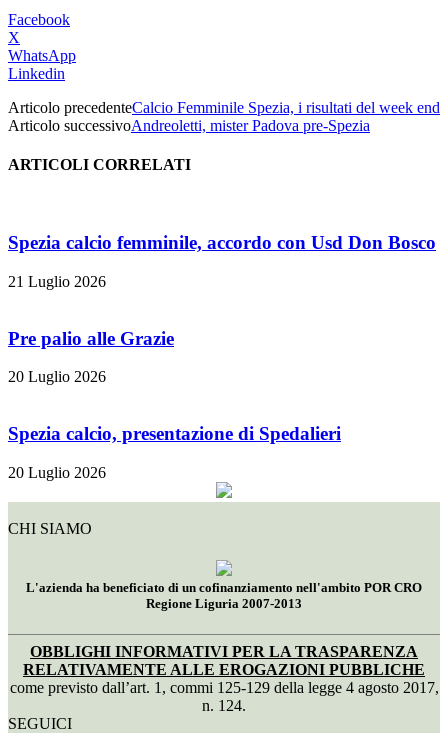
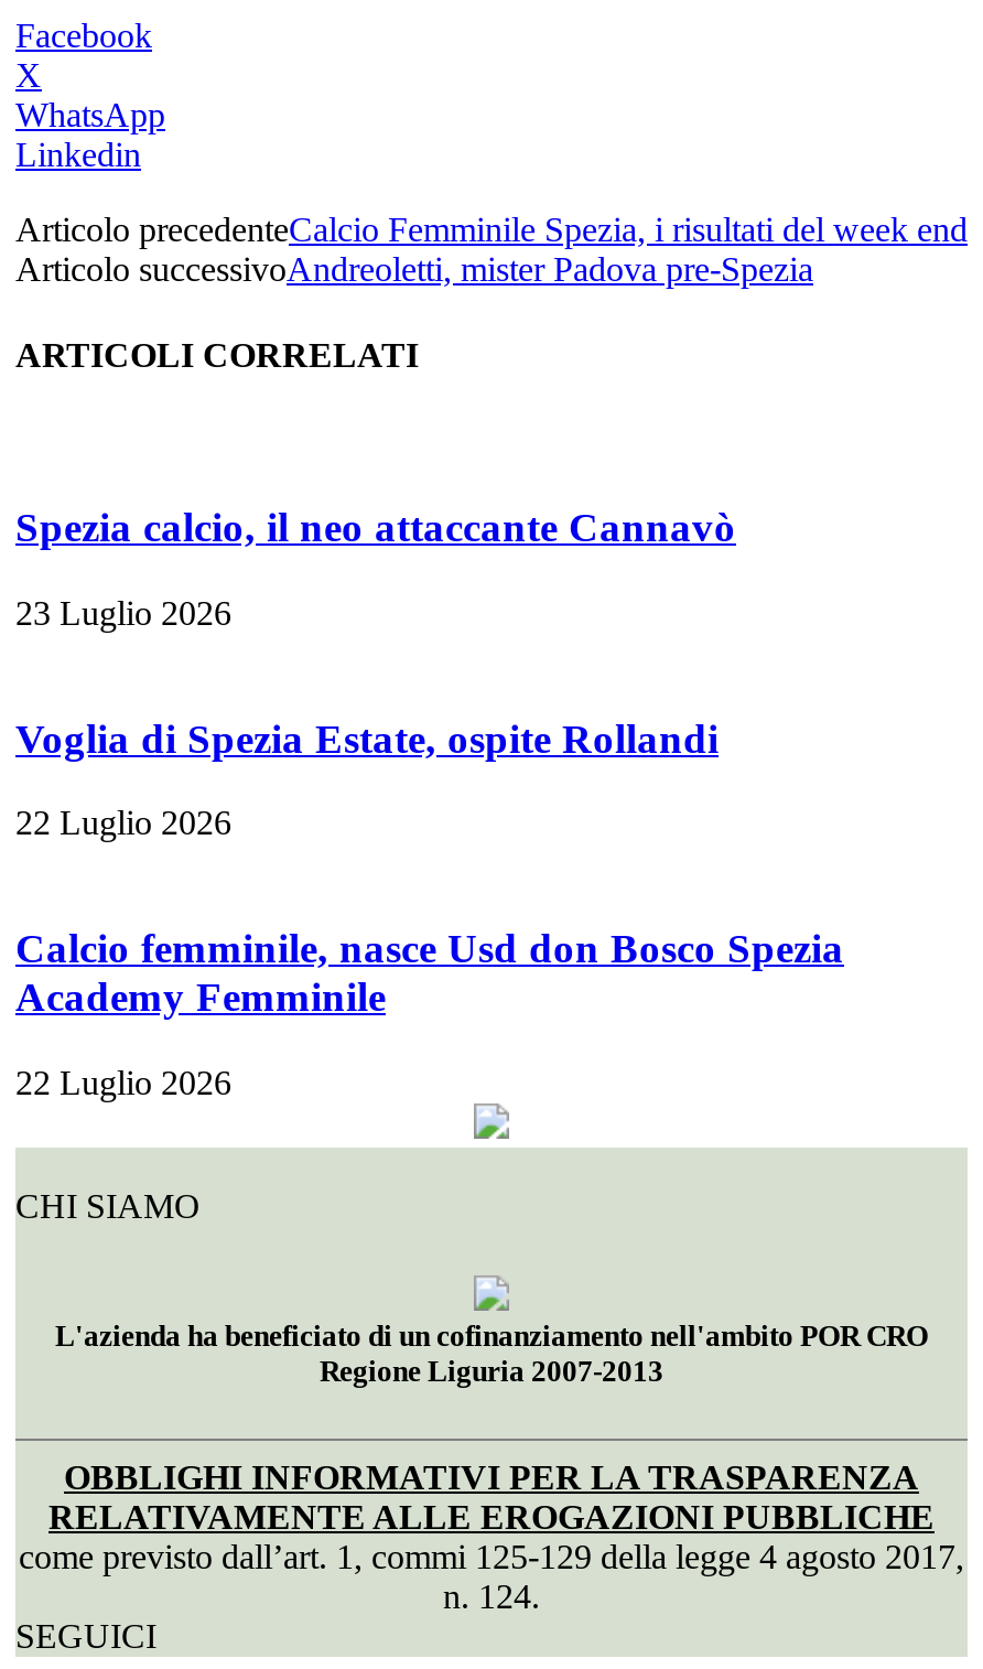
- Spezia calcio femminile, accordo con Usd Don Bosco
+ Spezia calcio, il neo attaccante Cannavò

- 21 Luglio 2026
+ 23 Luglio 2026

- Pre palio alle Grazie
+ Voglia di Spezia Estate, ospite Rollandi

- 20 Luglio 2026
+ 22 Luglio 2026

- Spezia calcio, presentazione di Spedalieri
+ Calcio femminile, nasce Usd don Bosco Spezia
+ Academy Femminile

- 20 Luglio 2026
+ 22 Luglio 2026
